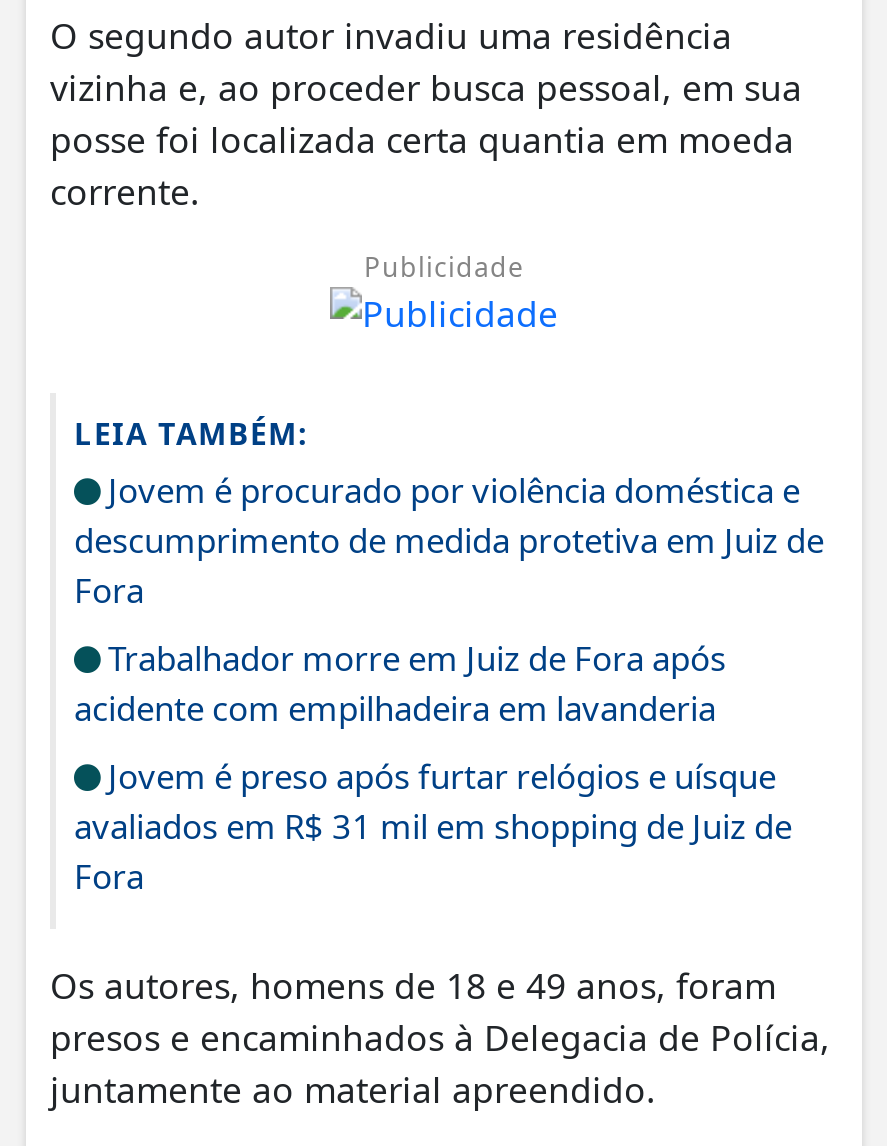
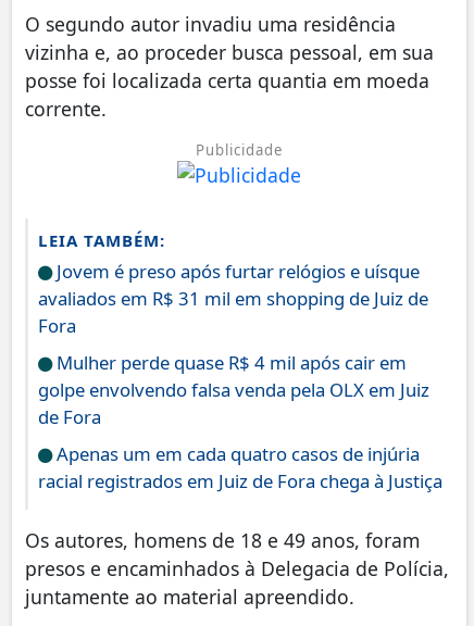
- Jovem é procurado por violência doméstica e
- descumprimento de medida protetiva em Juiz de
- Fora
- Trabalhador morre em Juiz de Fora após
- acidente com empilhadeira em lavanderia

moved up: Jovem é preso após furtar relógios e uísque | avaliados em R$ 31 mil em shopping de Juiz de | Fora

+ Mulher perde quase R$ 4 mil após cair em
+ golpe envolvendo falsa venda pela OLX em Juiz
+ de Fora
+ Apenas um em cada quatro casos de injúria
+ racial registrados em Juiz de Fora chega à Justiça
